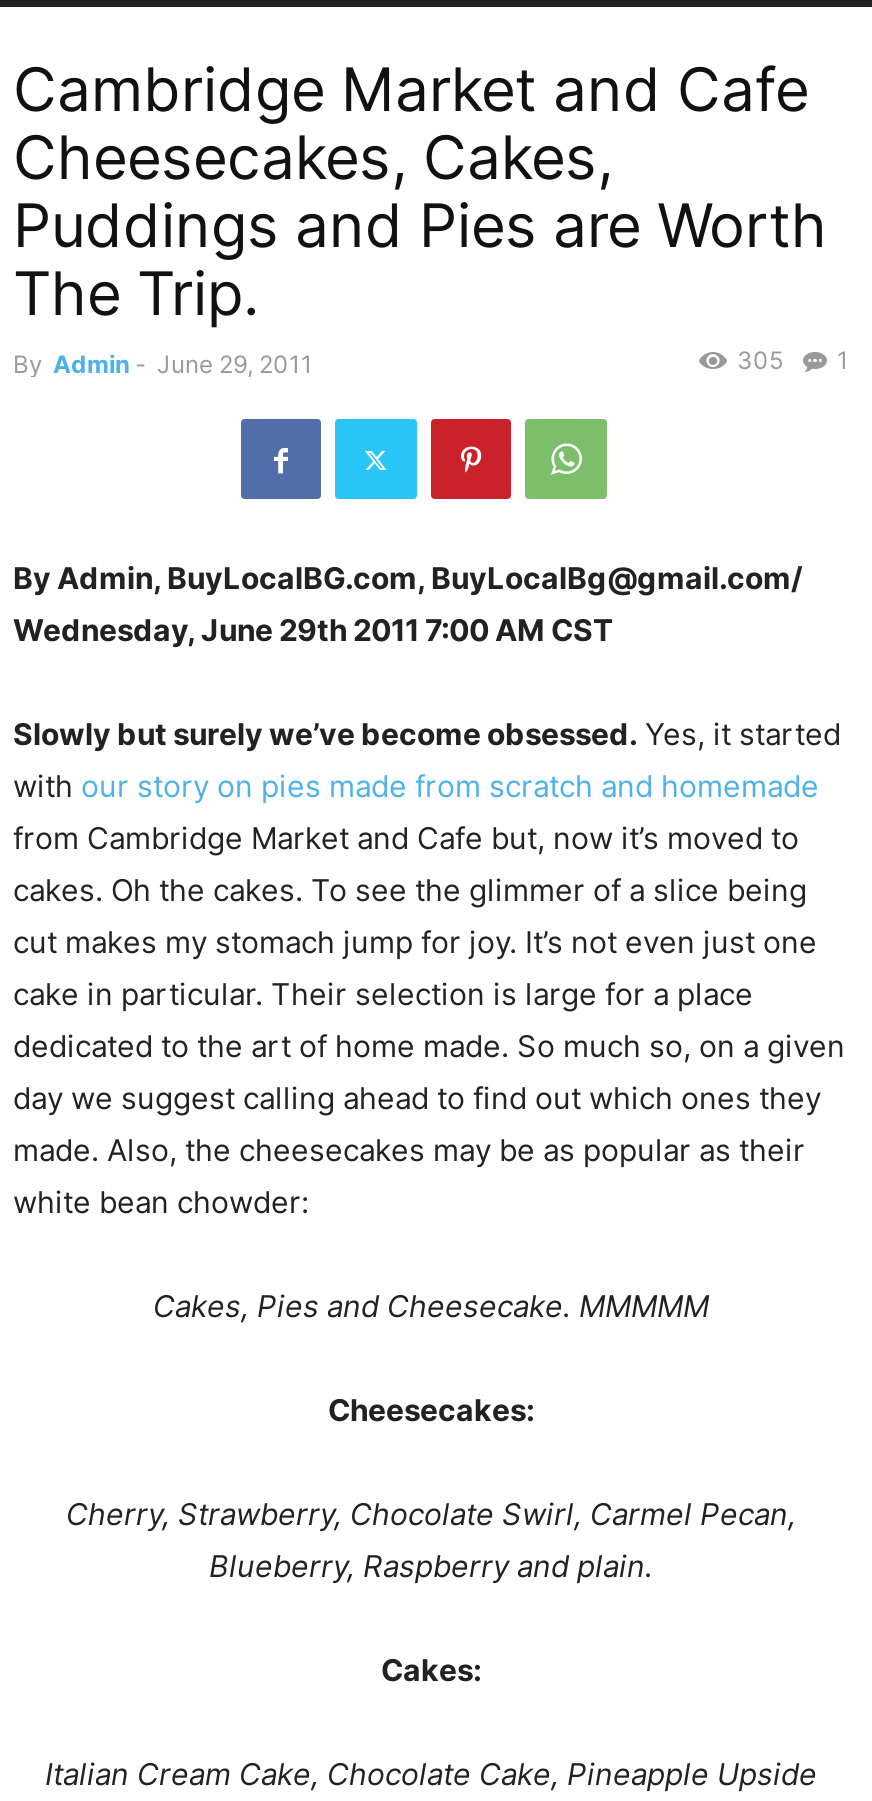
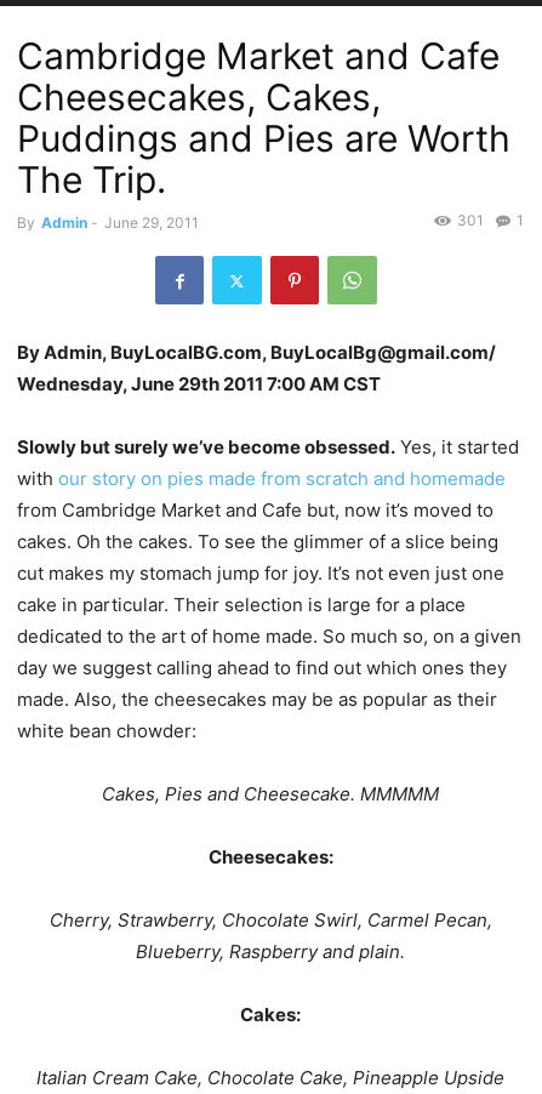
- 305 1
+ 301 1
